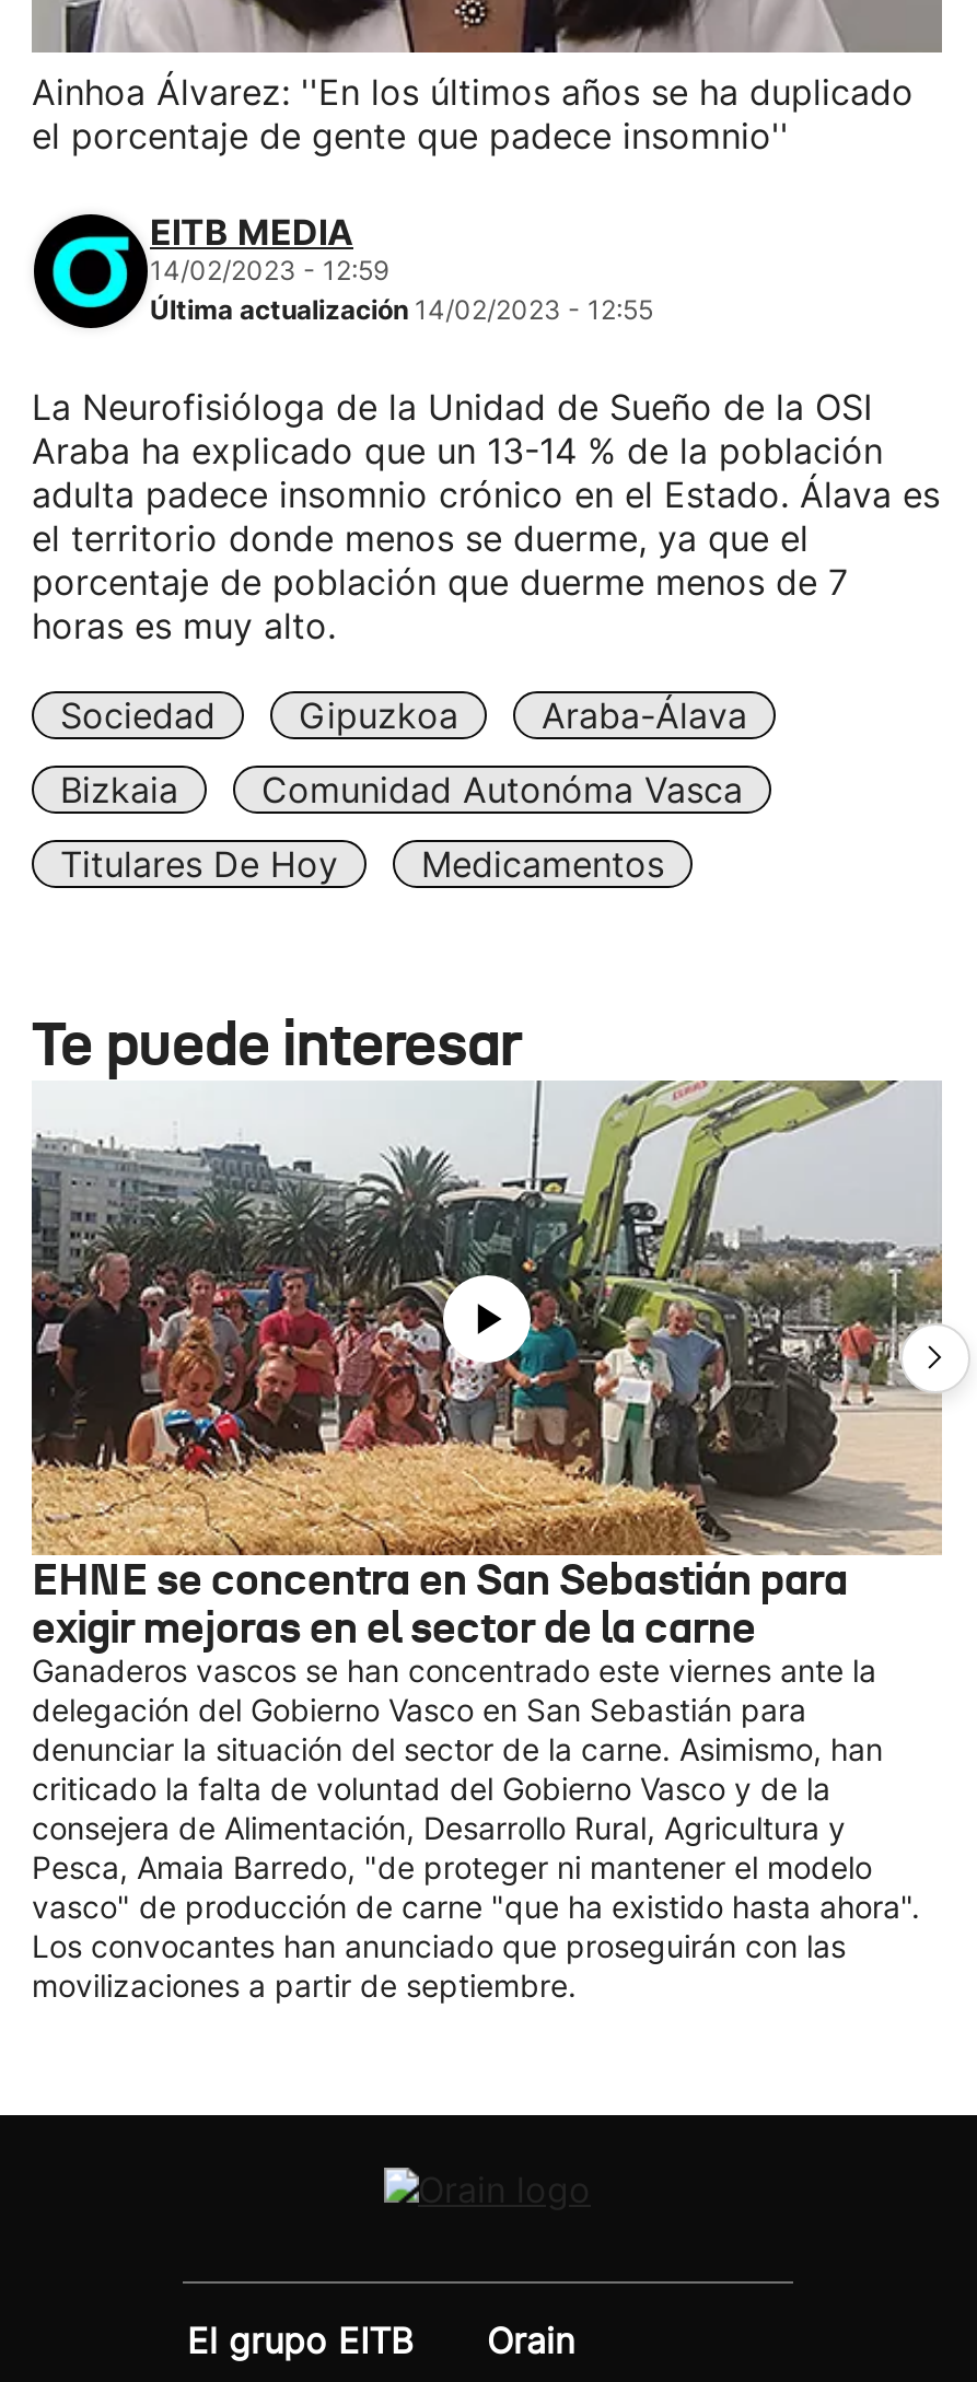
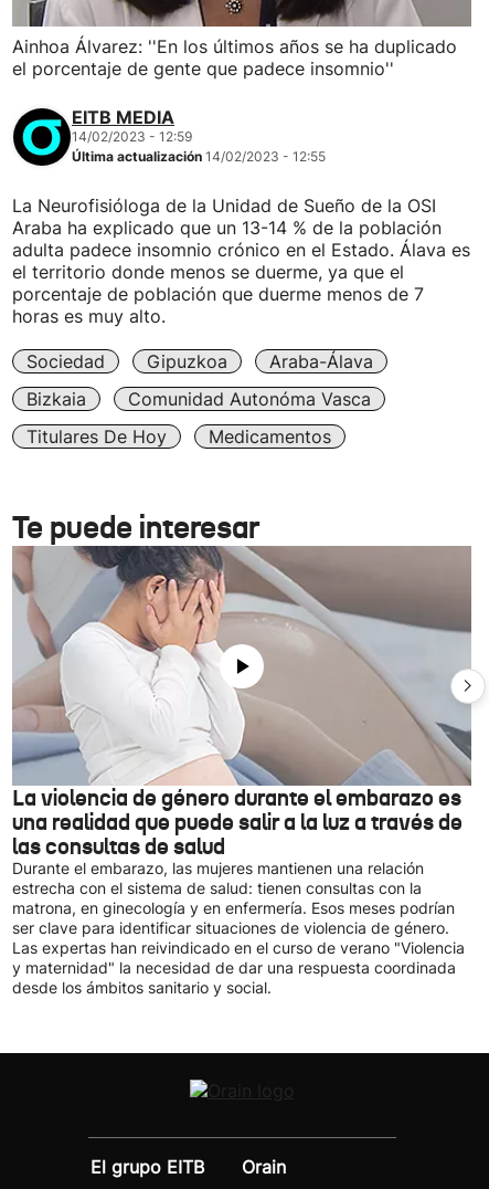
- [image]
- EHNE se concentra en San Sebastián para
- exigir mejoras en el sector de la carne
- Ganaderos vascos se han concentrado este viernes ante la
- delegación del Gobierno Vasco en San Sebastián para
- denunciar la situación del sector de la carne. Asimismo, han
- criticado la falta de voluntad del Gobierno Vasco y de la
- consejera de Alimentación, Desarrollo Rural, Agricultura y
- Pesca, Amaia Barredo, "de proteger ni mantener el modelo
- vasco" de producción de carne "que ha existido hasta ahora".
- Los convocantes han anunciado que proseguirán con las
- movilizaciones a partir de septiembre.
+ [image]
+ La violencia de género durante el embarazo es
+ una realidad que puede salir a la luz a través de
+ las consultas de salud
+ Durante el embarazo, las mujeres mantienen una relación
+ estrecha con el sistema de salud: tienen consultas con la
+ matrona, en ginecología y en enfermería. Esos meses podrían
+ ser clave para identificar situaciones de violencia de género.
+ Las expertas han reivindicado en el curso de verano "Violencia
+ y maternidad" la necesidad de dar una respuesta coordinada
+ desde los ámbitos sanitario y social.
